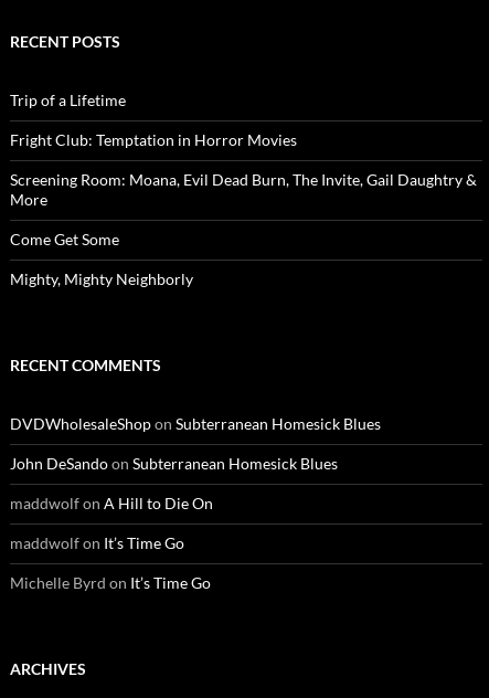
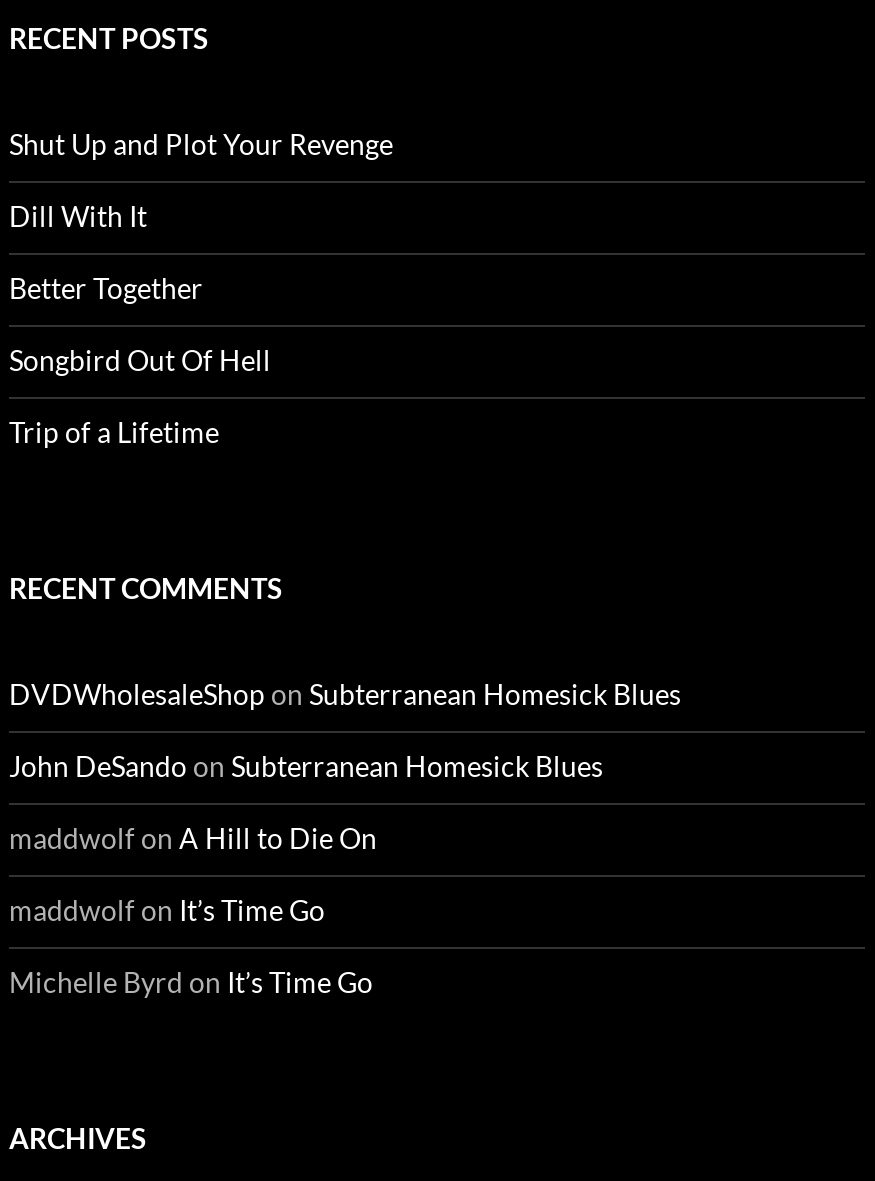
+ Shut Up and Plot Your Revenge
+ Dill With It
+ Better Together
+ Songbird Out Of Hell

moved down: Trip of a Lifetime

- Fright Club: Temptation in Horror Movies
- Screening Room: Moana, Evil Dead Burn, The Invite, Gail Daughtry &
- More
- Come Get Some
- Mighty, Mighty Neighborly
